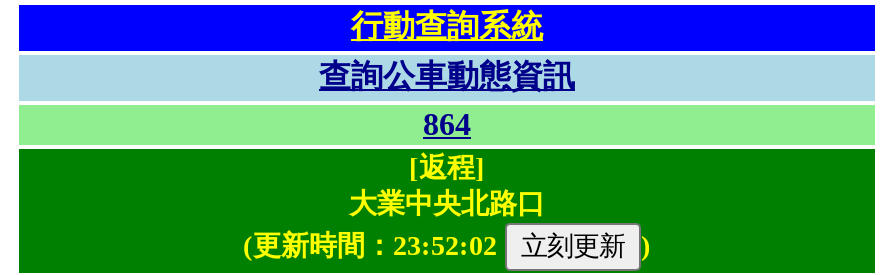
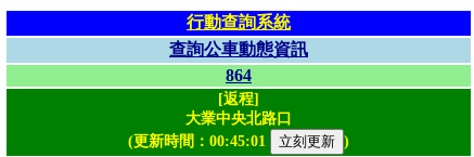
- (更新時間：23:52:02
+ (更新時間：00:45:01
